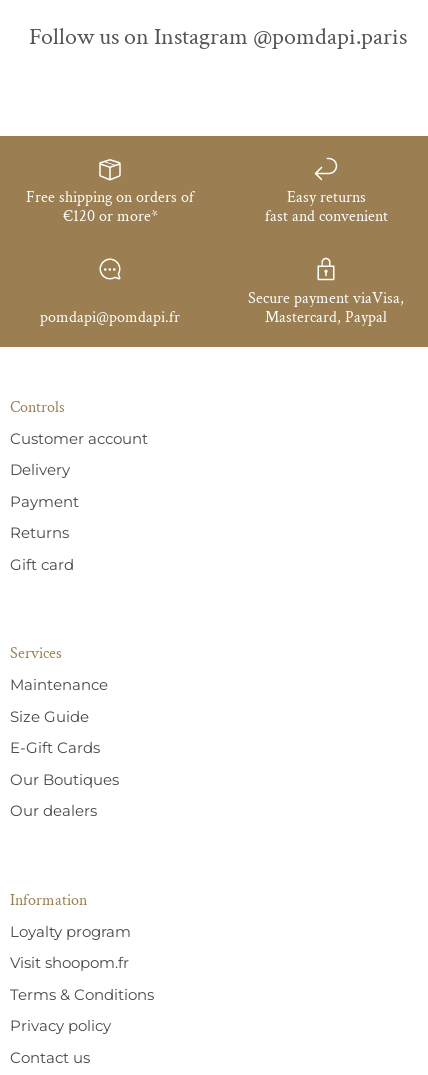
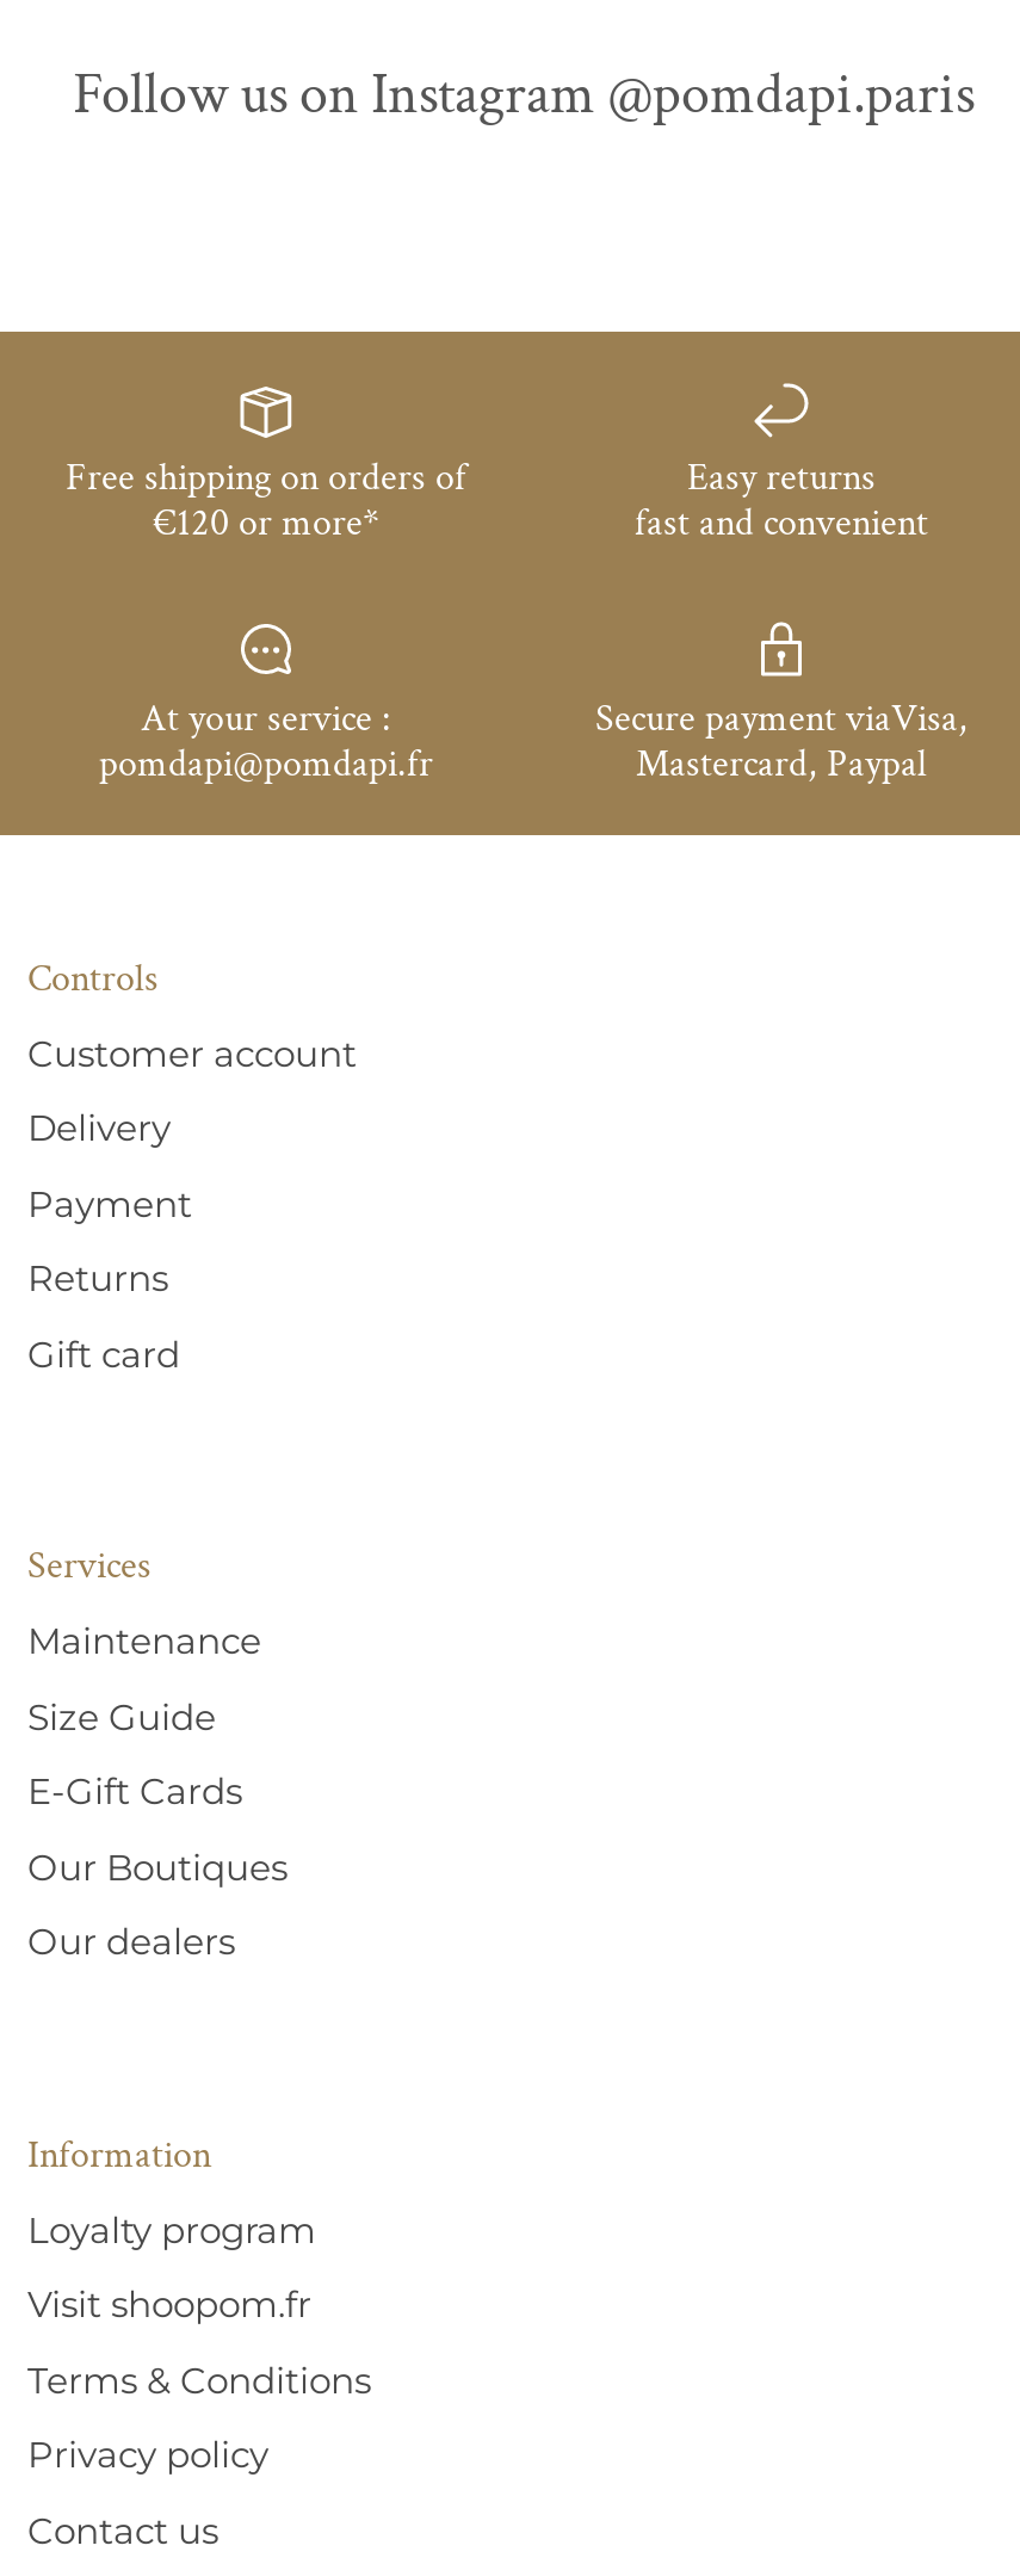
+ At your service :
